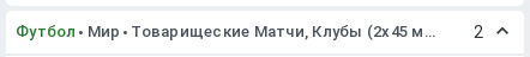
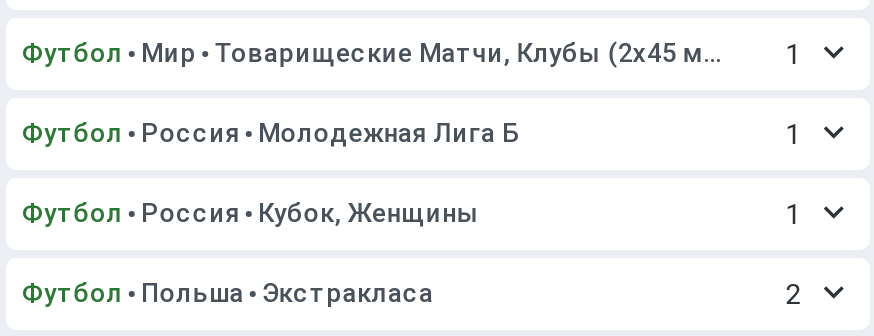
+ 1
+ Футбол Россия Молодежная Лига Б
+ 1
+ Футбол Россия Кубок, Женщины
+ 1
+ Футбол Польша Экстракласа
